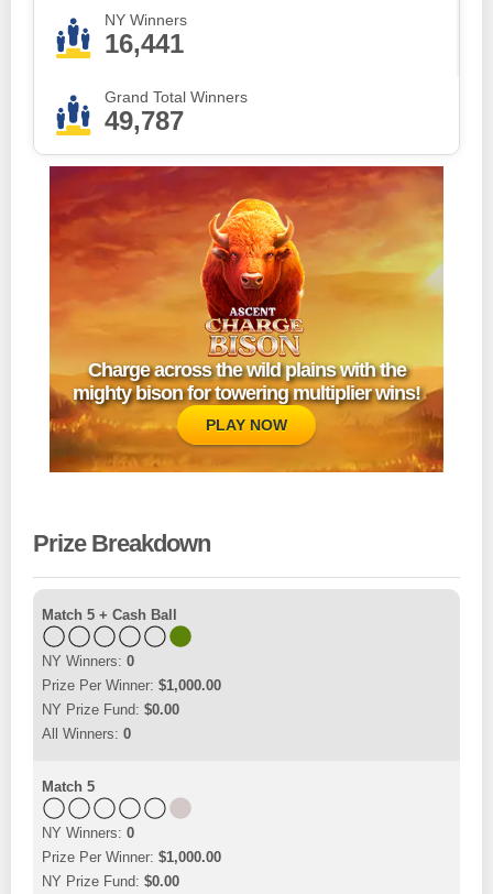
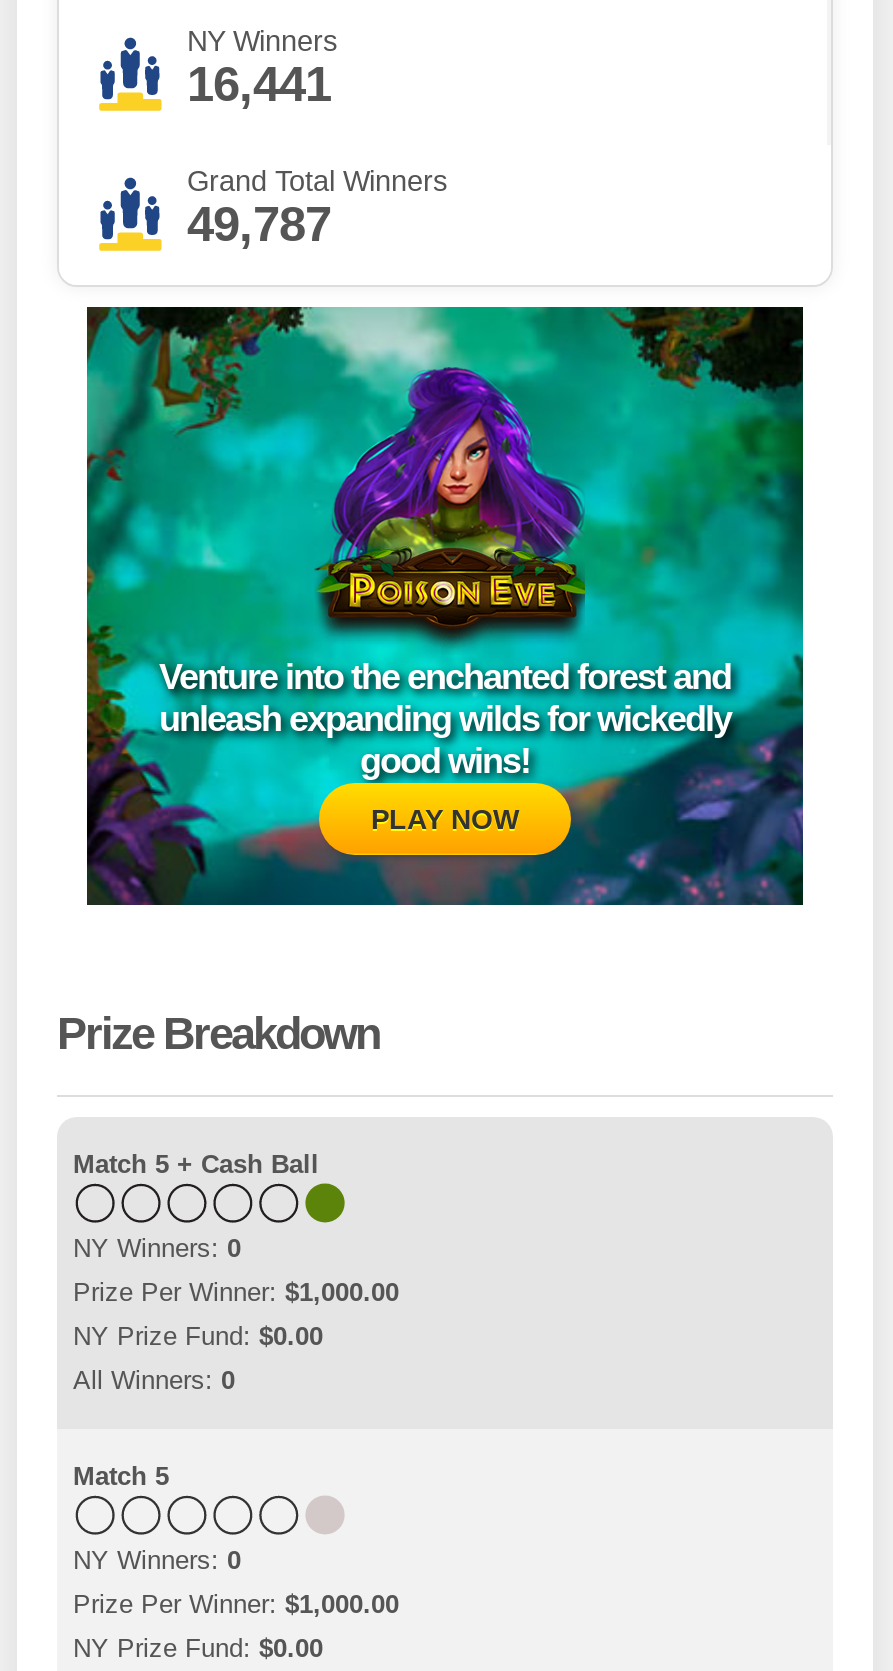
- [image]
- Charge across the wild plains with the
- mighty bison for towering multiplier wins!
+ [image]
+ Venture into the enchanted forest and
+ unleash expanding wilds for wickedly
+ good wins!
